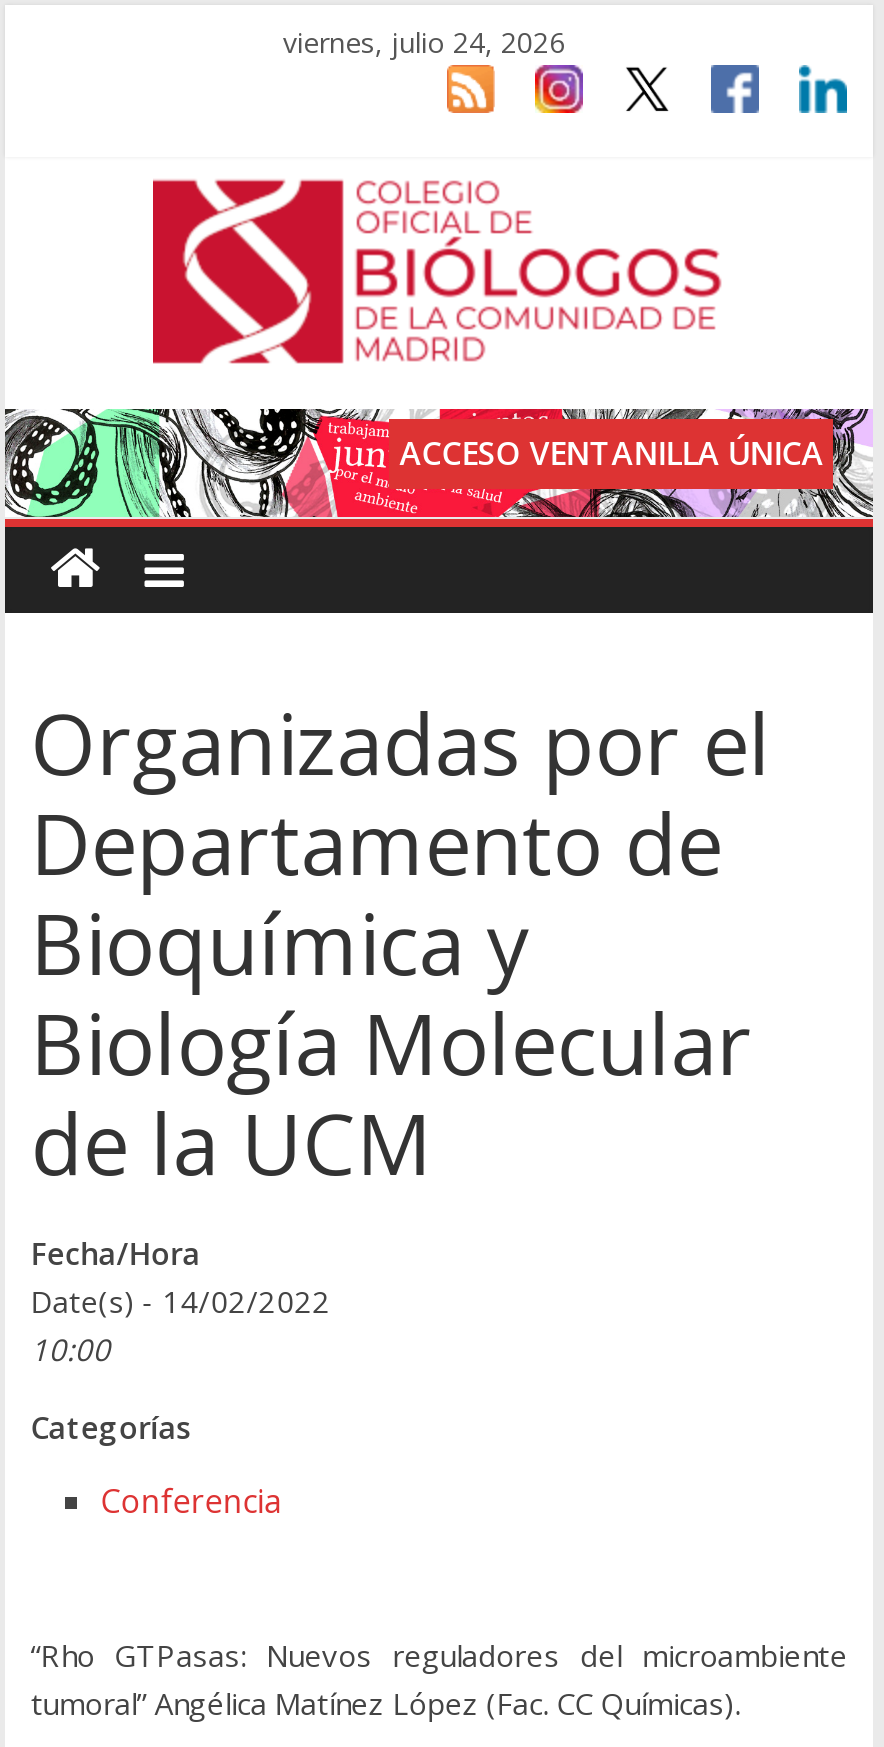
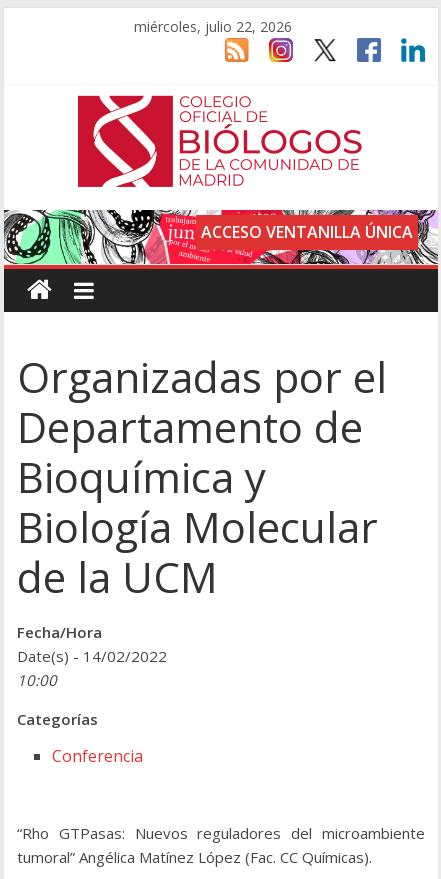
- viernes, julio 24, 2026
+ miércoles, julio 22, 2026
